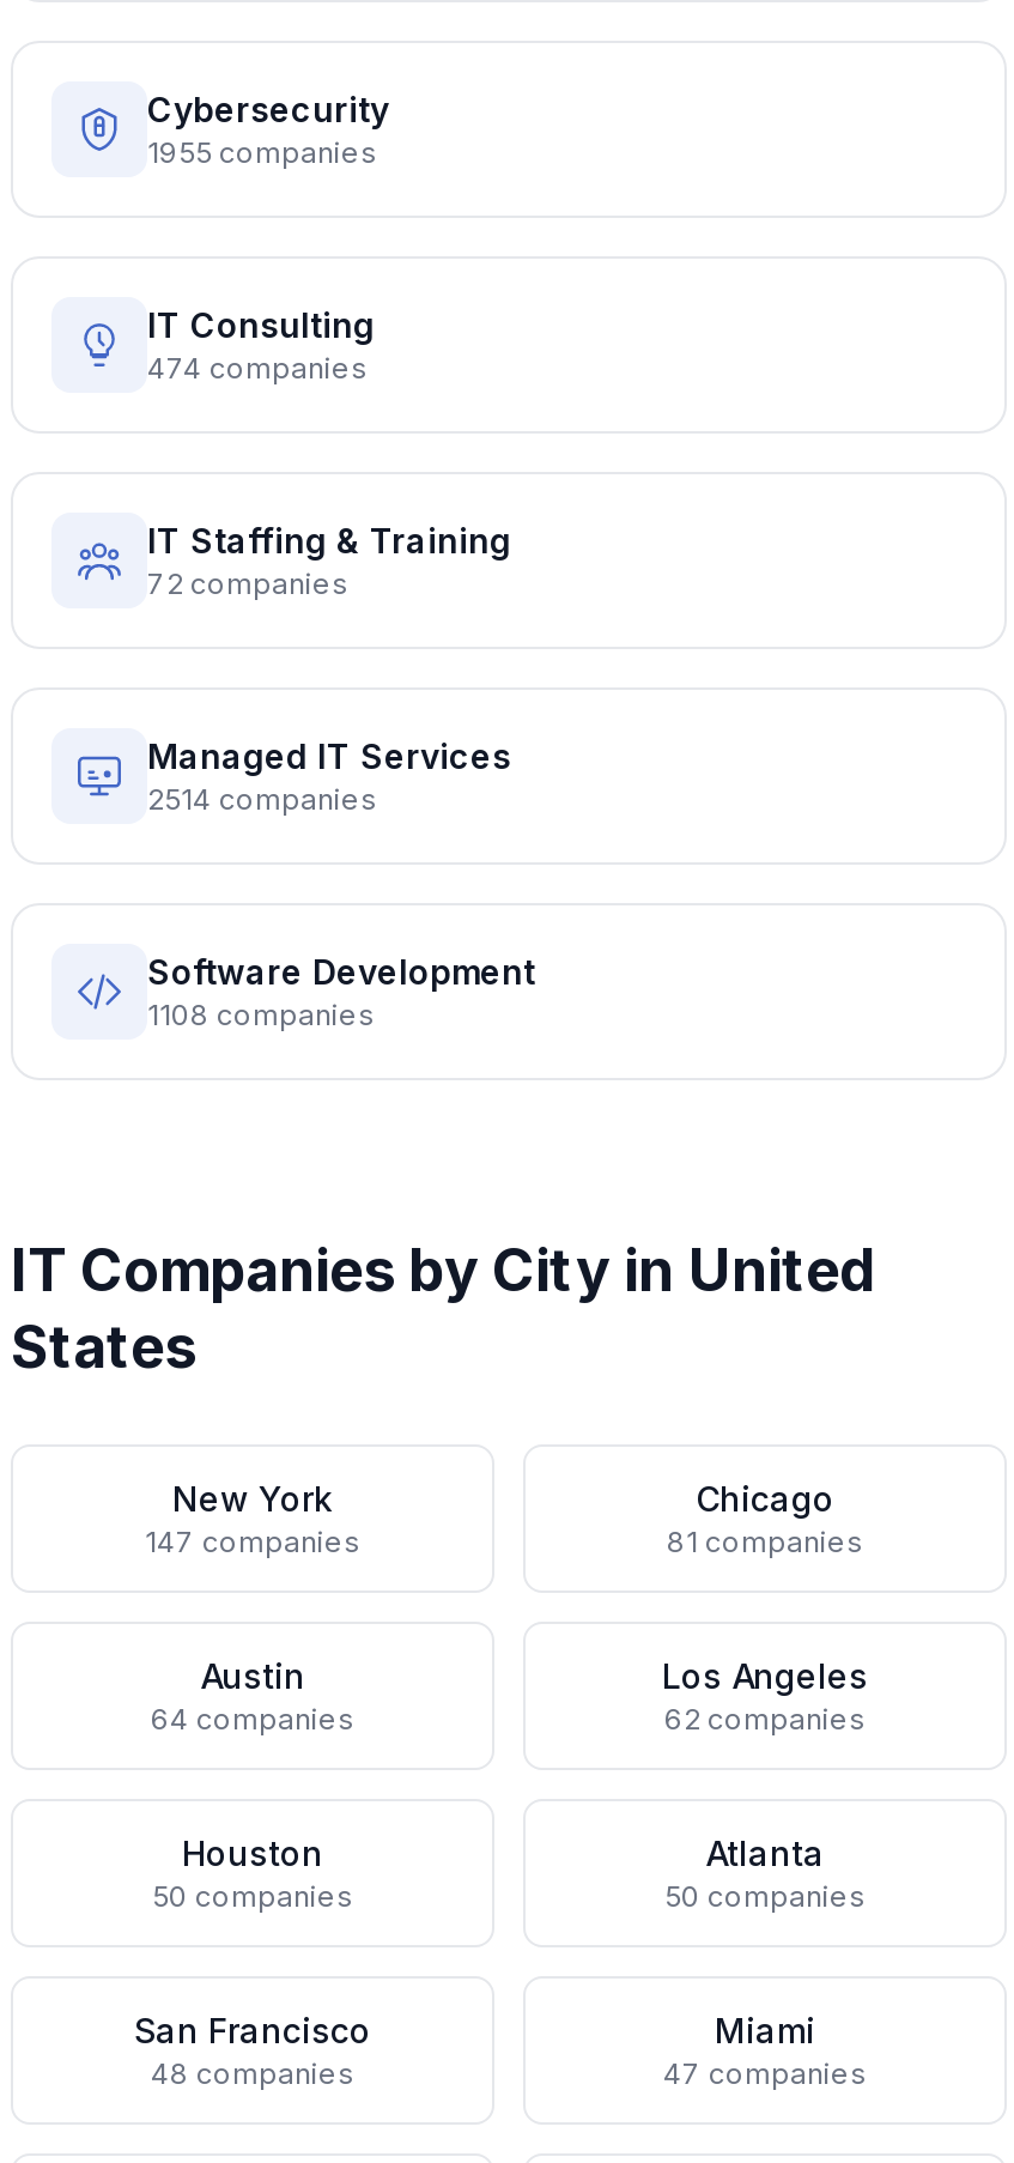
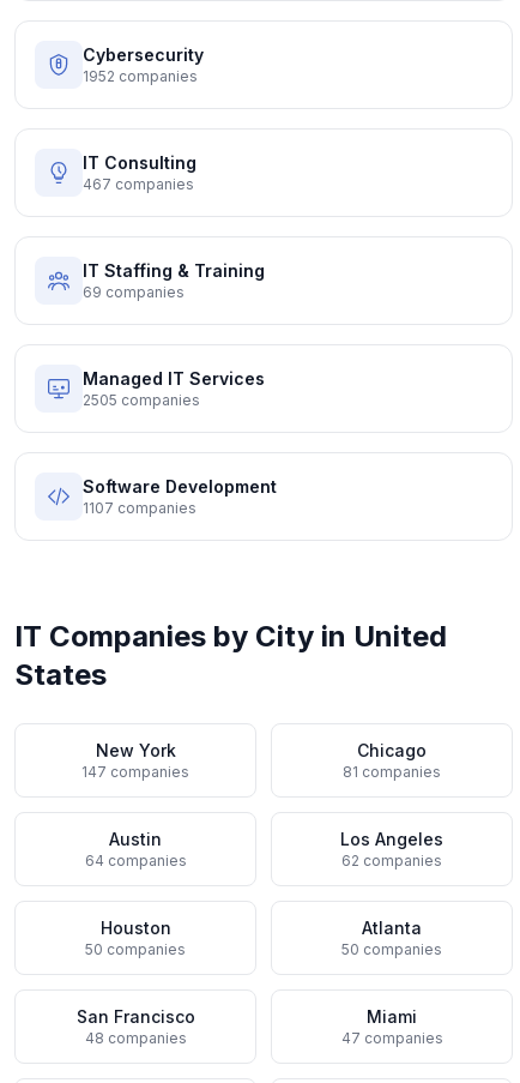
- 1955 companies
+ 1952 companies

- 474 companies
+ 467 companies

- 72 companies
+ 69 companies

- 2514 companies
+ 2505 companies

- 1108 companies
+ 1107 companies
